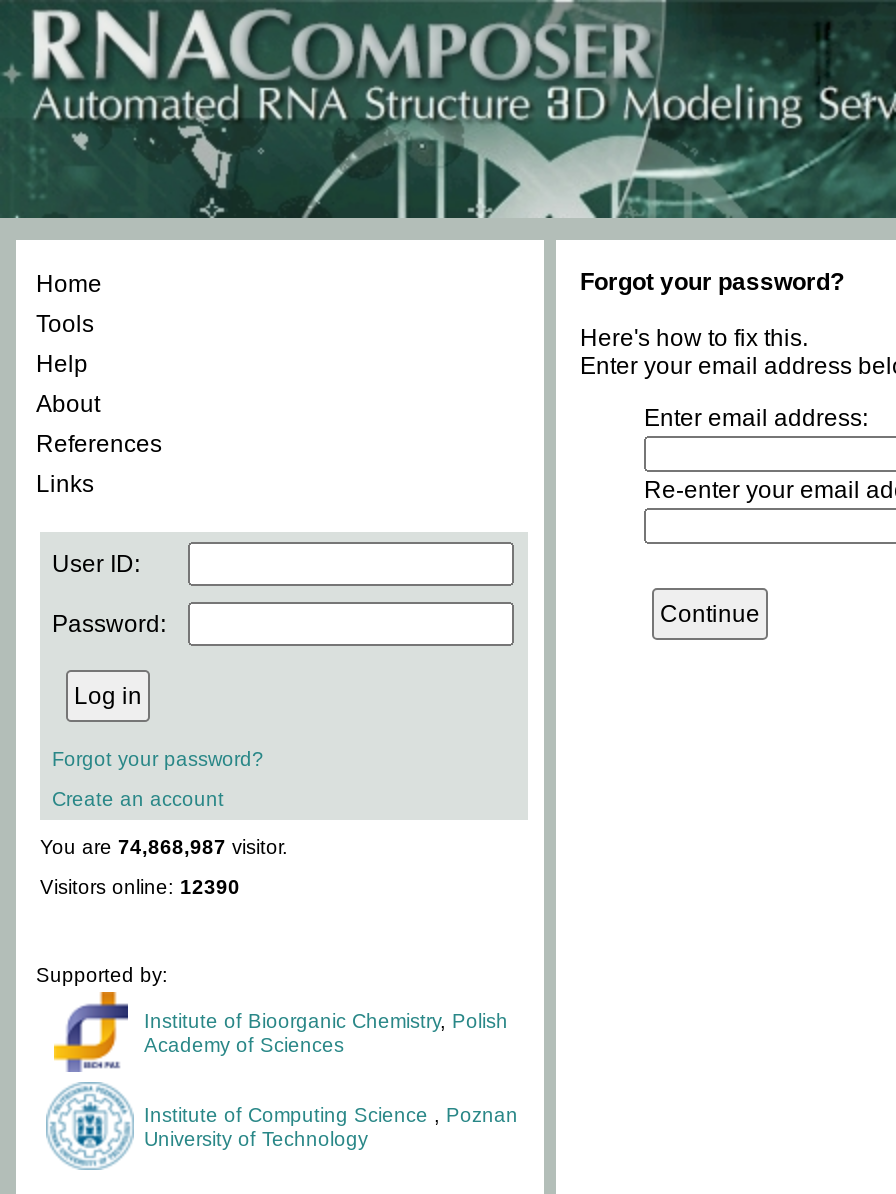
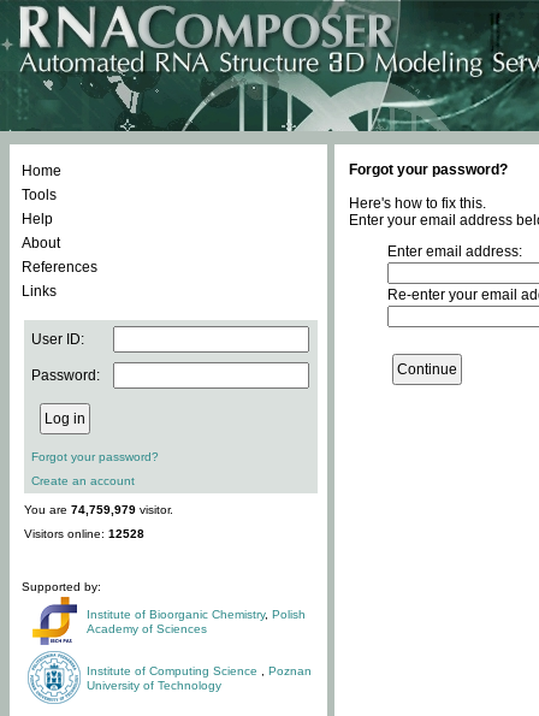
- You are 74,868,987 visitor.
+ You are 74,759,979 visitor.

- Visitors online: 12390
+ Visitors online: 12528
